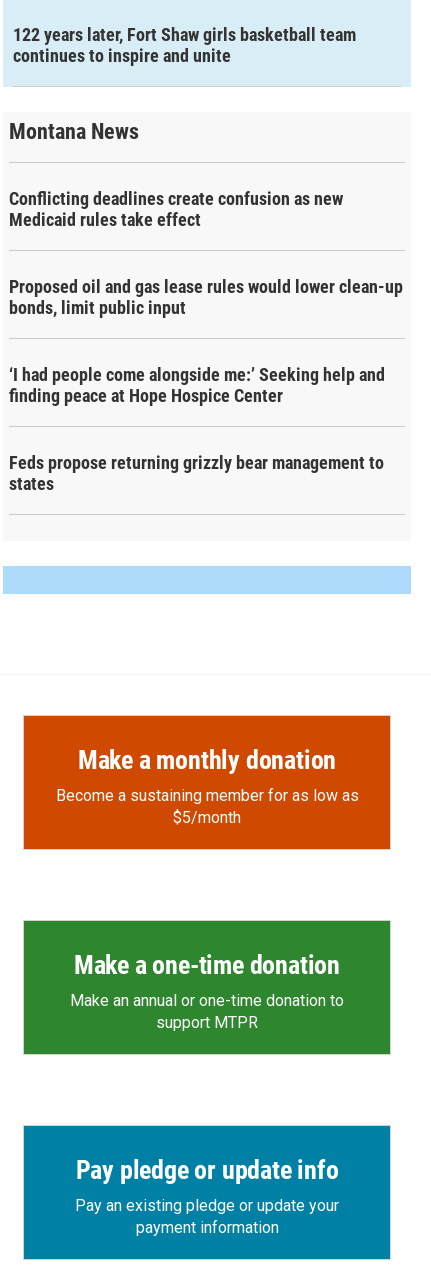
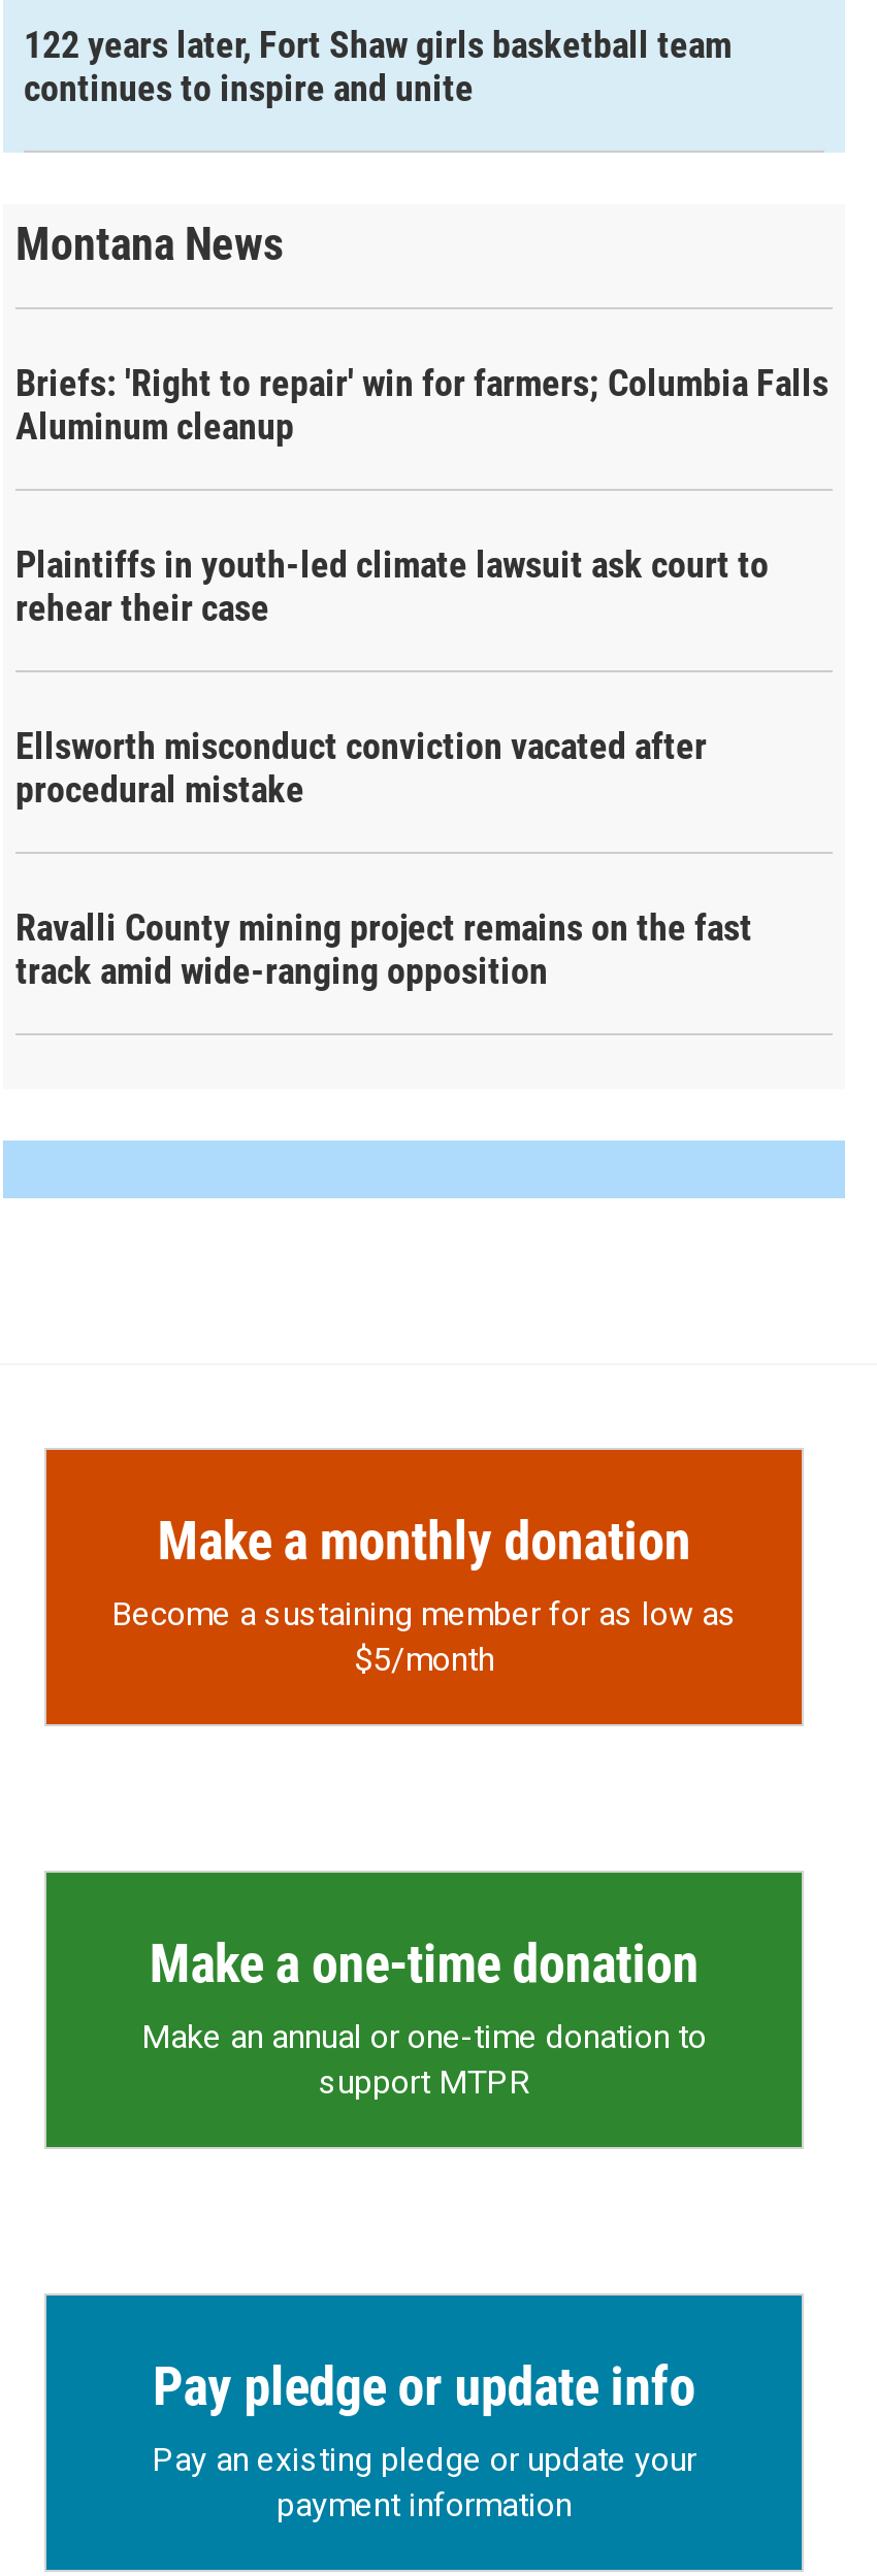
- Conflicting deadlines create confusion as new
- Medicaid rules take effect
+ Briefs: 'Right to repair' win for farmers; Columbia Falls
+ Aluminum cleanup

- Proposed oil and gas lease rules would lower clean-up
- bonds, limit public input
+ Plaintiffs in youth-led climate lawsuit ask court to
+ rehear their case

- ‘I had people come alongside me:’ Seeking help and
- finding peace at Hope Hospice Center
+ Ellsworth misconduct conviction vacated after
+ procedural mistake

- Feds propose returning grizzly bear management to
- states
+ Ravalli County mining project remains on the fast
+ track amid wide-ranging opposition
